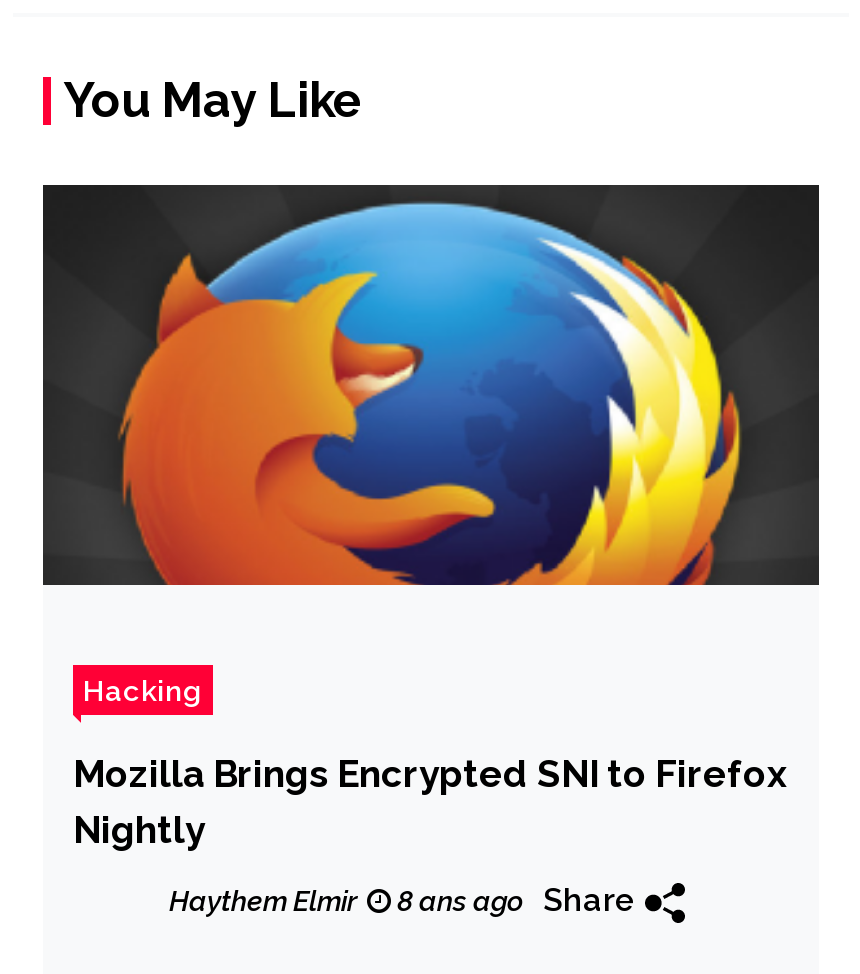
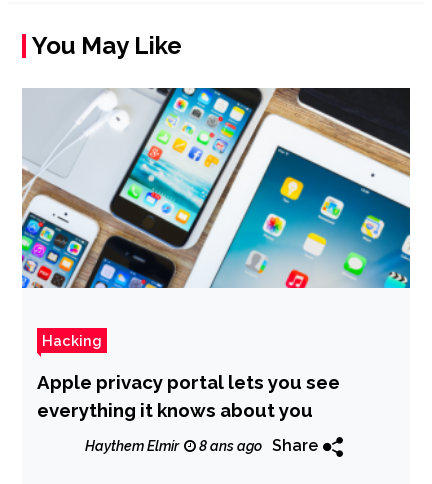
- [image]
+ [image]

- Mozilla Brings Encrypted SNI to Firefox
- Nightly
+ Apple privacy portal lets you see
+ everything it knows about you
